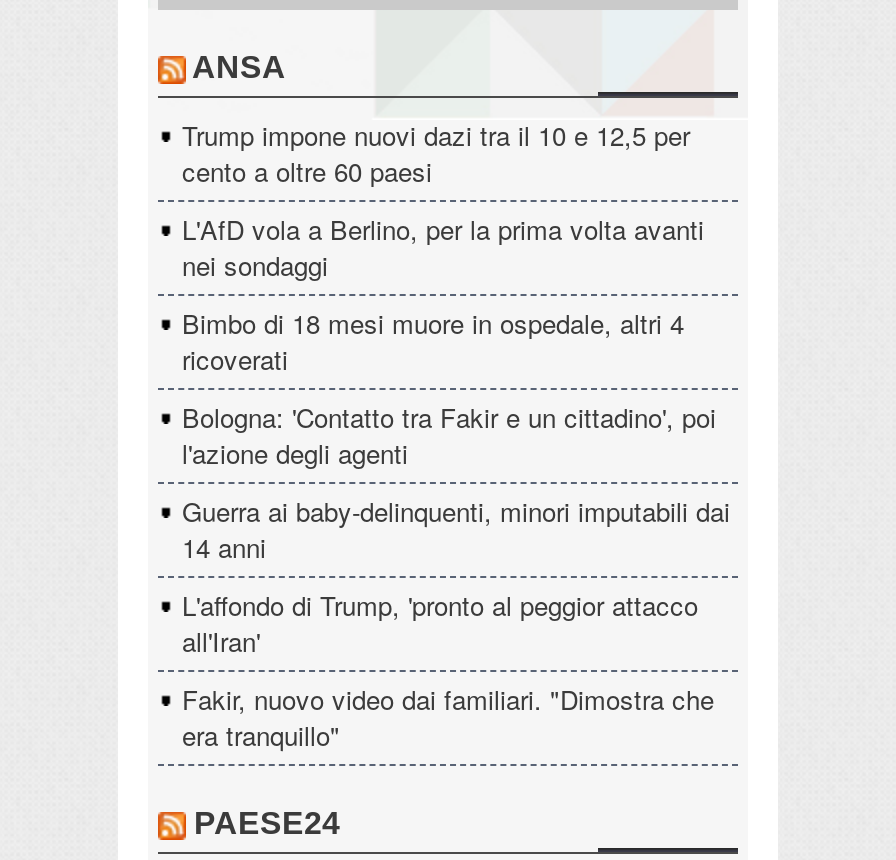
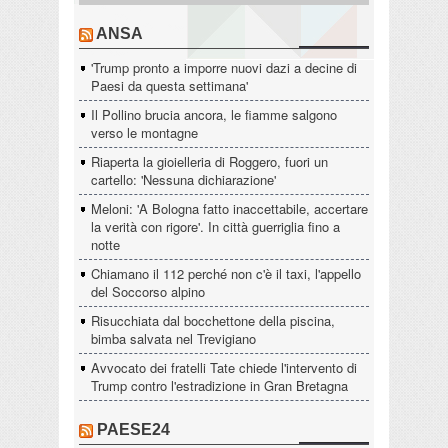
- Trump impone nuovi dazi tra il 10 e 12,5 per
- cento a oltre 60 paesi
+ 'Trump pronto a imporre nuovi dazi a decine di
+ Paesi da questa settimana'

- L'AfD vola a Berlino, per la prima volta avanti
- nei sondaggi
+ Il Pollino brucia ancora, le fiamme salgono
+ verso le montagne

- Bimbo di 18 mesi muore in ospedale, altri 4
- ricoverati
+ Riaperta la gioielleria di Roggero, fuori un
+ cartello: 'Nessuna dichiarazione'

- Bologna: 'Contatto tra Fakir e un cittadino', poi
- l'azione degli agenti
+ Meloni: 'A Bologna fatto inaccettabile, accertare
+ la verità con rigore'. In città guerriglia fino a
+ notte

- Guerra ai baby-delinquenti, minori imputabili dai
- 14 anni
+ Chiamano il 112 perché non c'è il taxi, l'appello
+ del Soccorso alpino

- L'affondo di Trump, 'pronto al peggior attacco
- all'Iran'
+ Risucchiata dal bocchettone della piscina,
+ bimba salvata nel Trevigiano

- Fakir, nuovo video dai familiari. "Dimostra che
- era tranquillo"
+ Avvocato dei fratelli Tate chiede l'intervento di
+ Trump contro l'estradizione in Gran Bretagna
